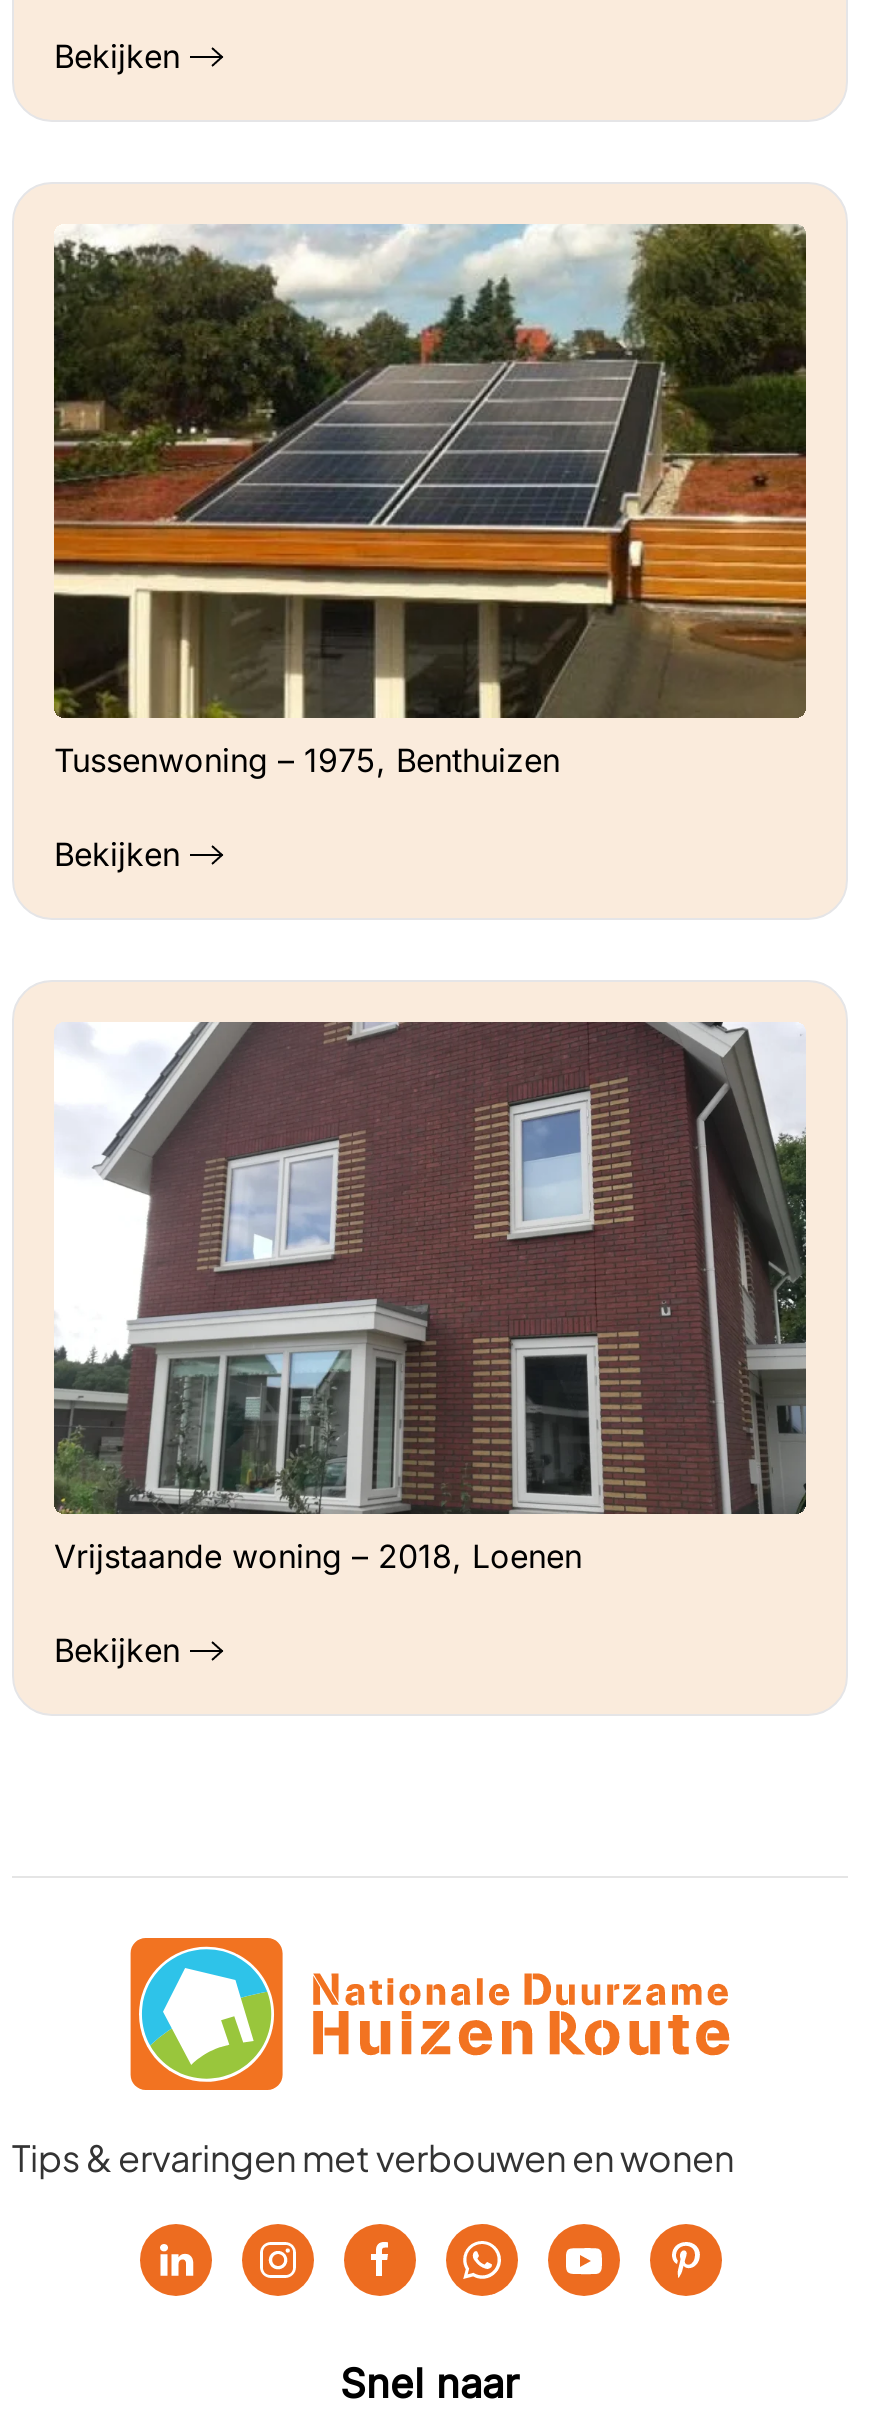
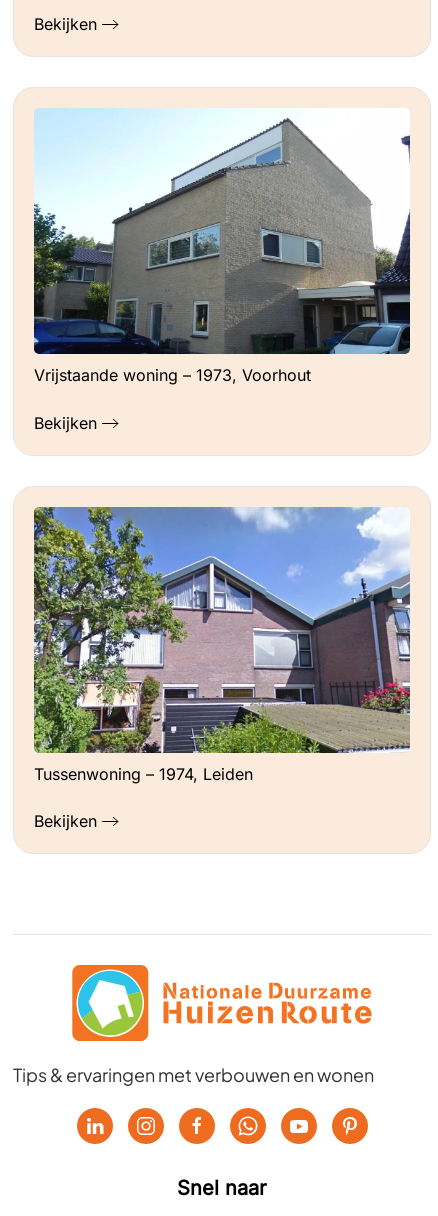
- [image]
- Tussenwoning – 1975, Benthuizen
+ [image]
+ Vrijstaande woning – 1973, Voorhout

- [image]
- Vrijstaande woning – 2018, Loenen
+ [image]
+ Tussenwoning – 1974, Leiden
